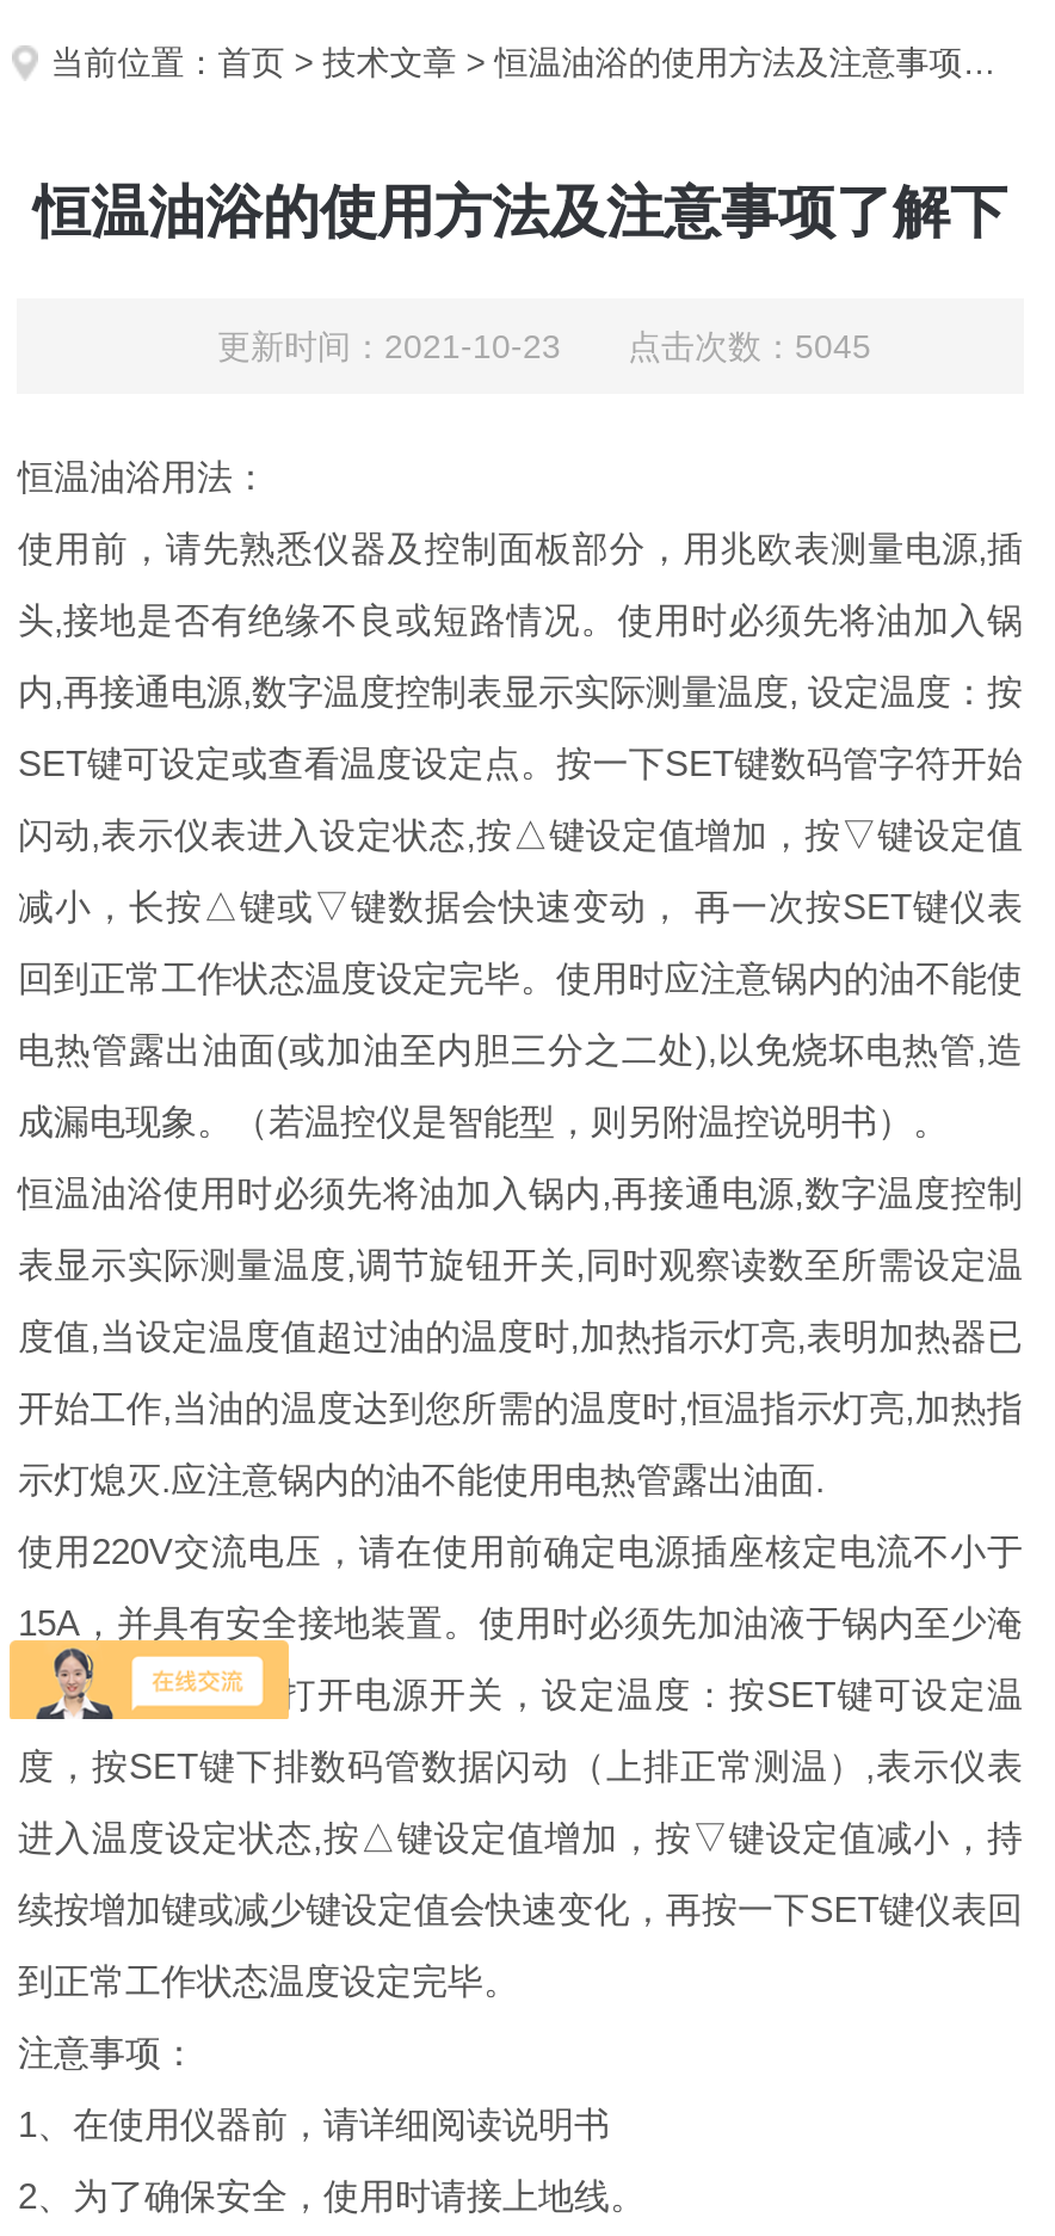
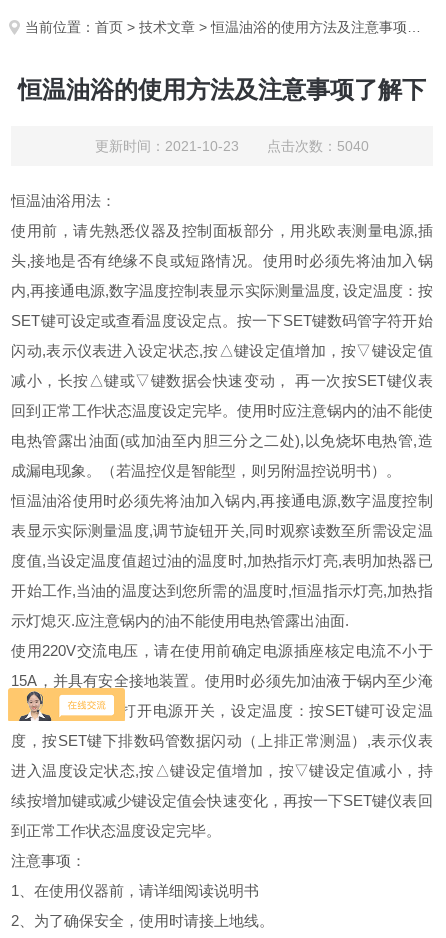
- 更新时间：2021-10-23 点击次数：5045
+ 更新时间：2021-10-23 点击次数：5040
